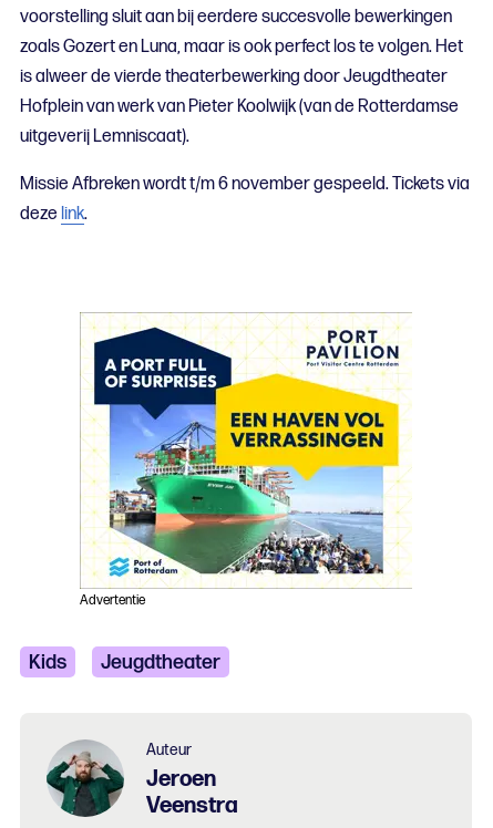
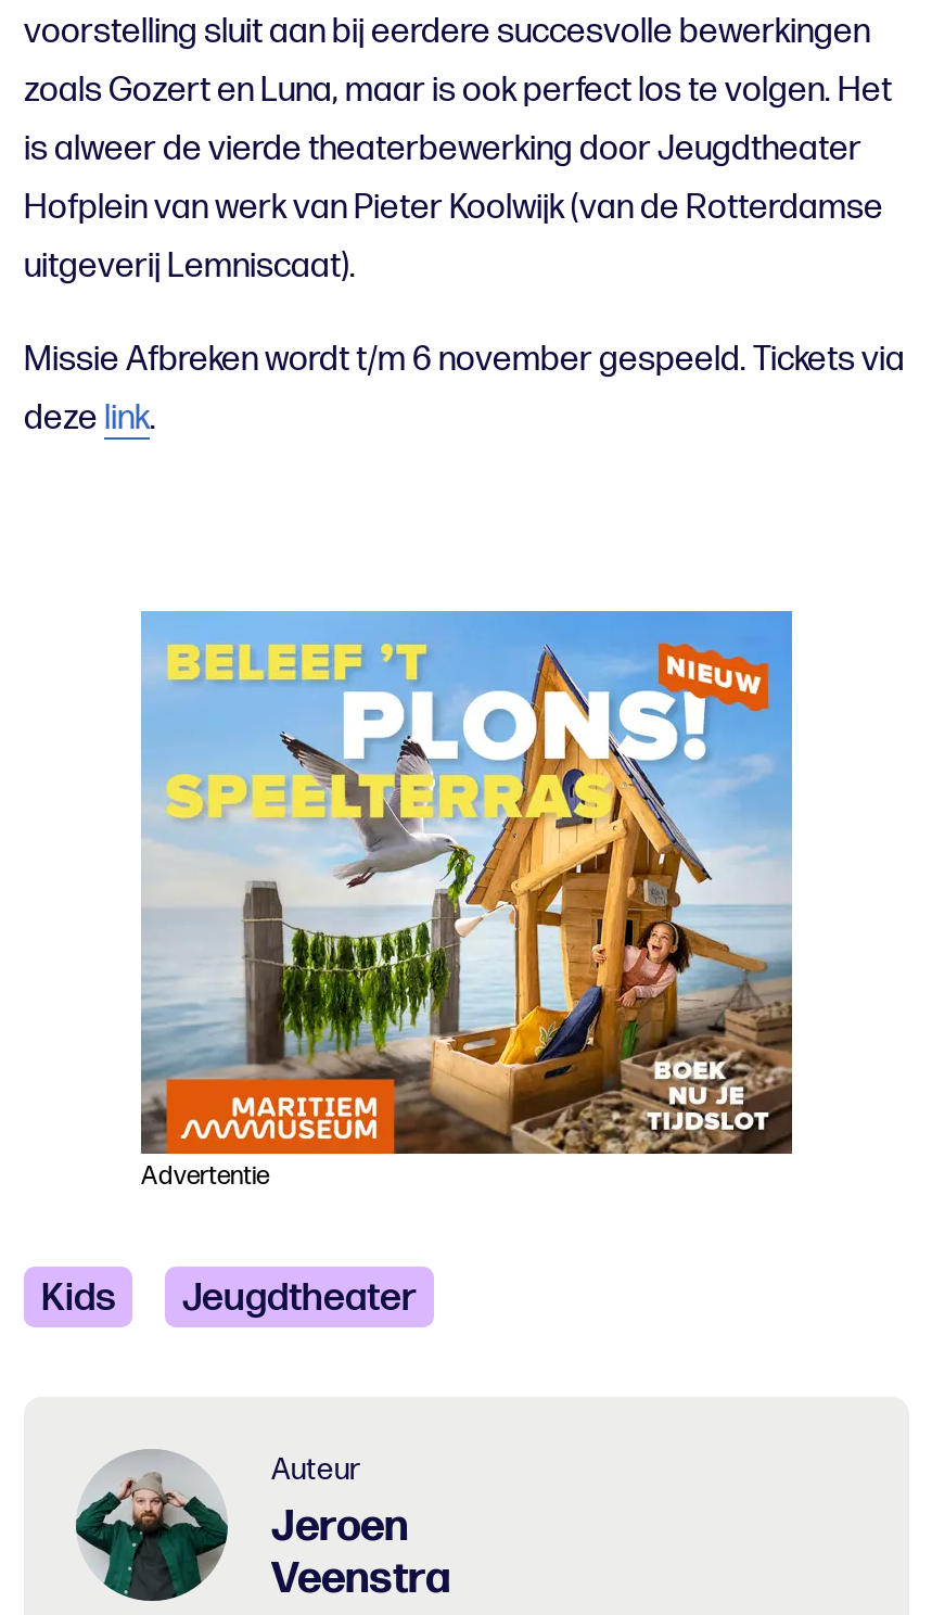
- [image]
+ [image]
